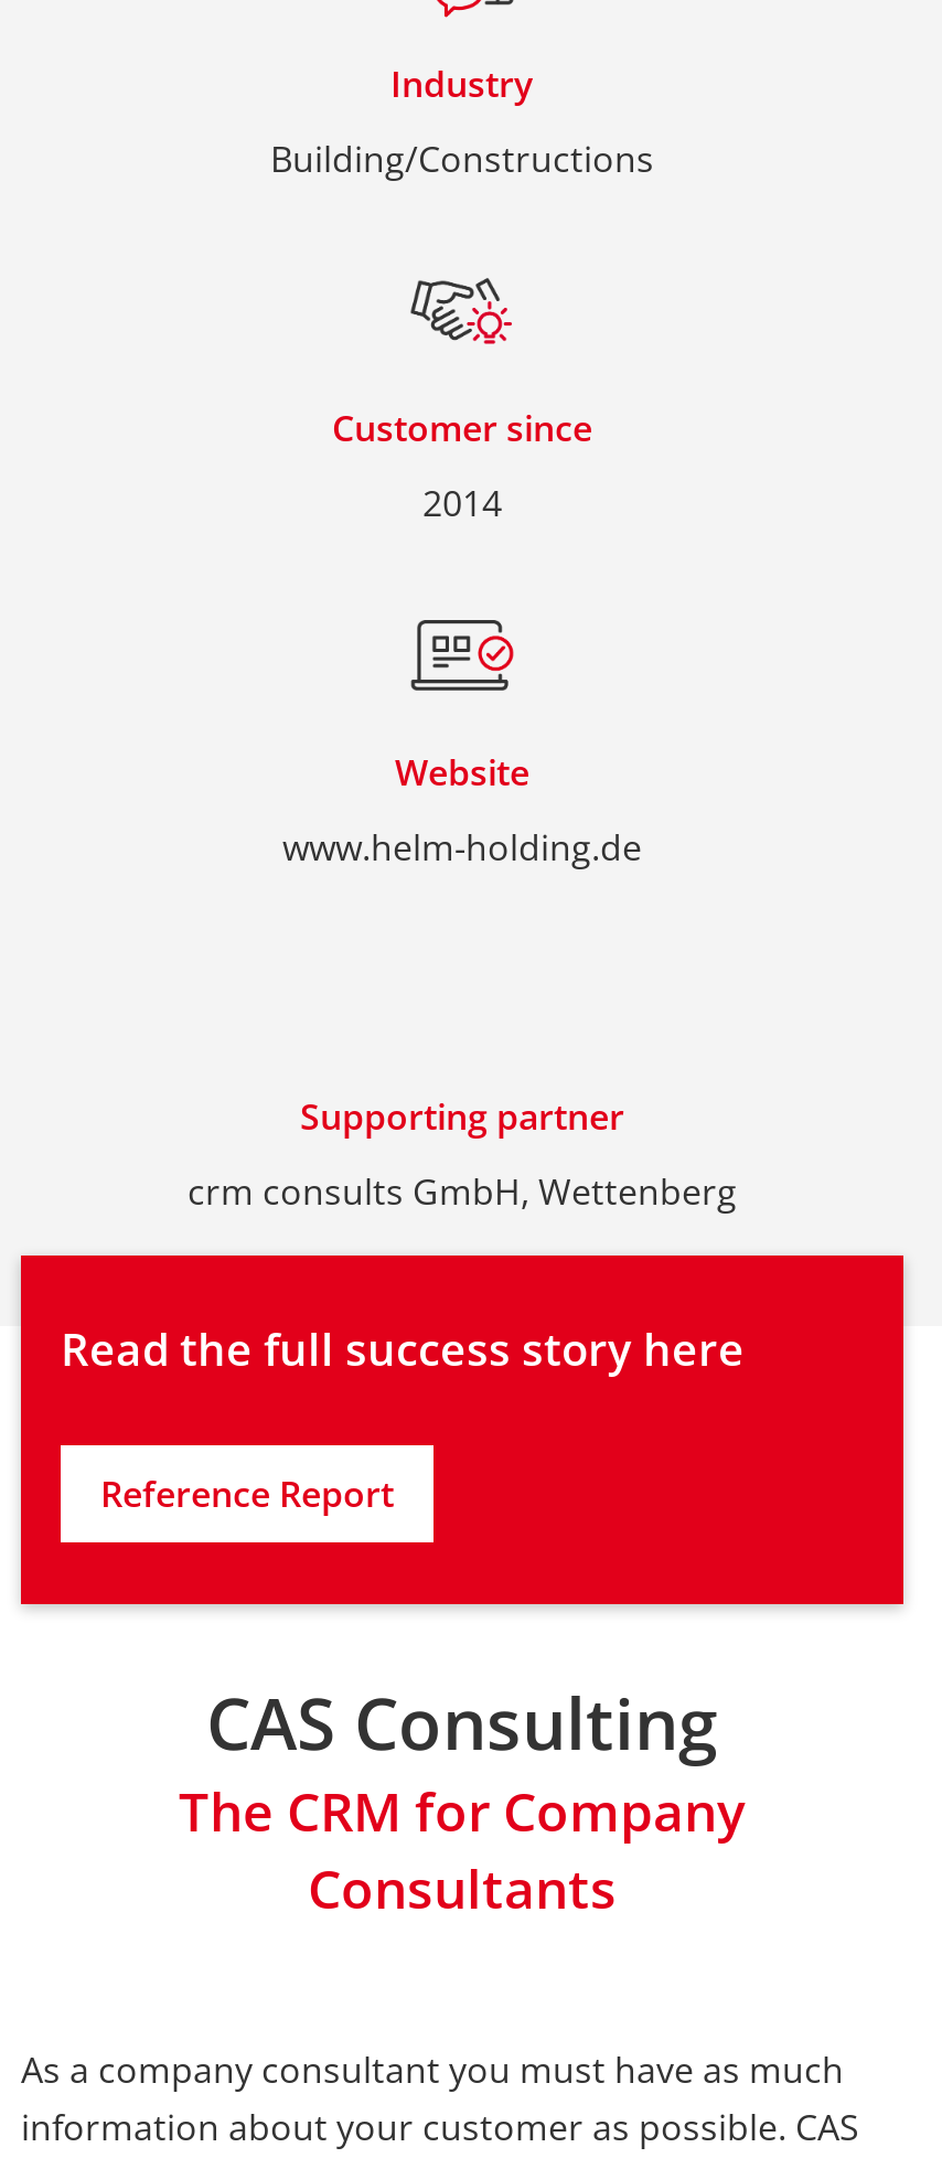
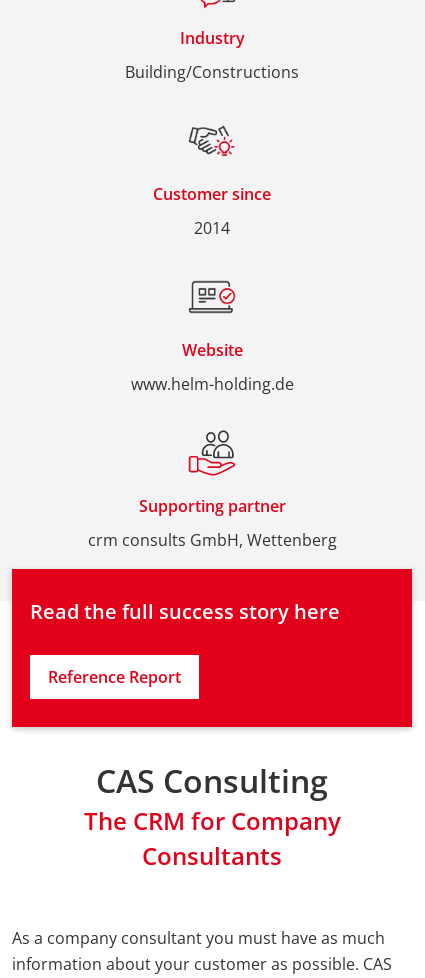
+ [image]
